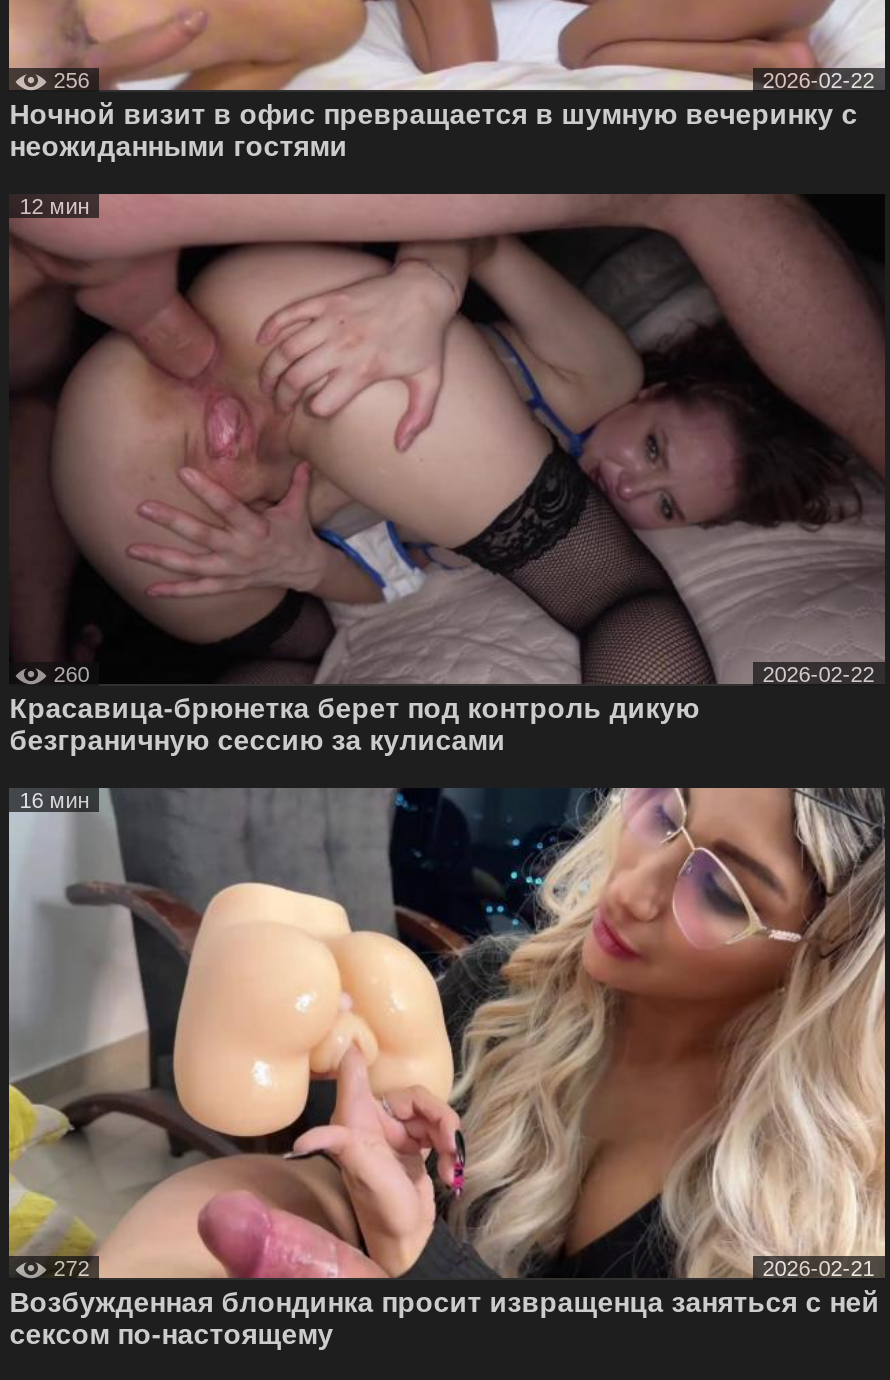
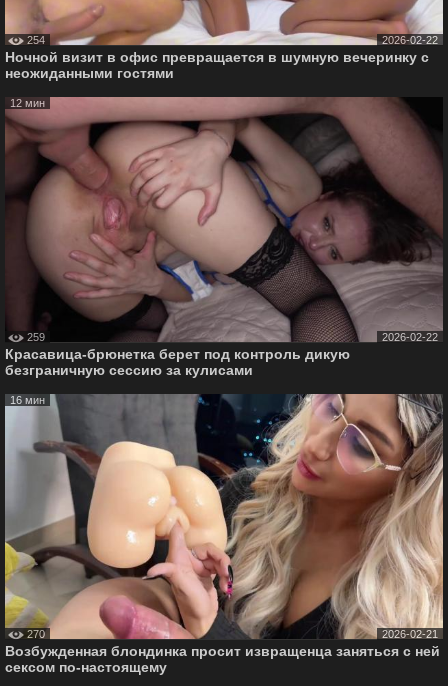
- 256
+ 254

- 260
+ 259

- 272
+ 270
